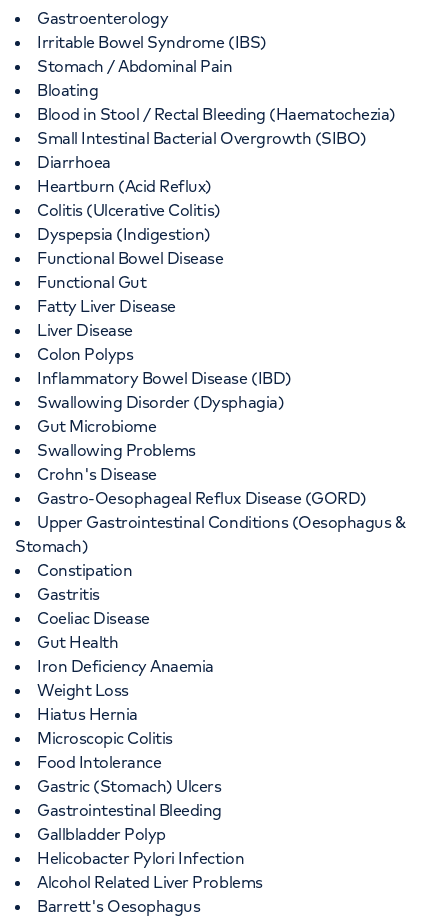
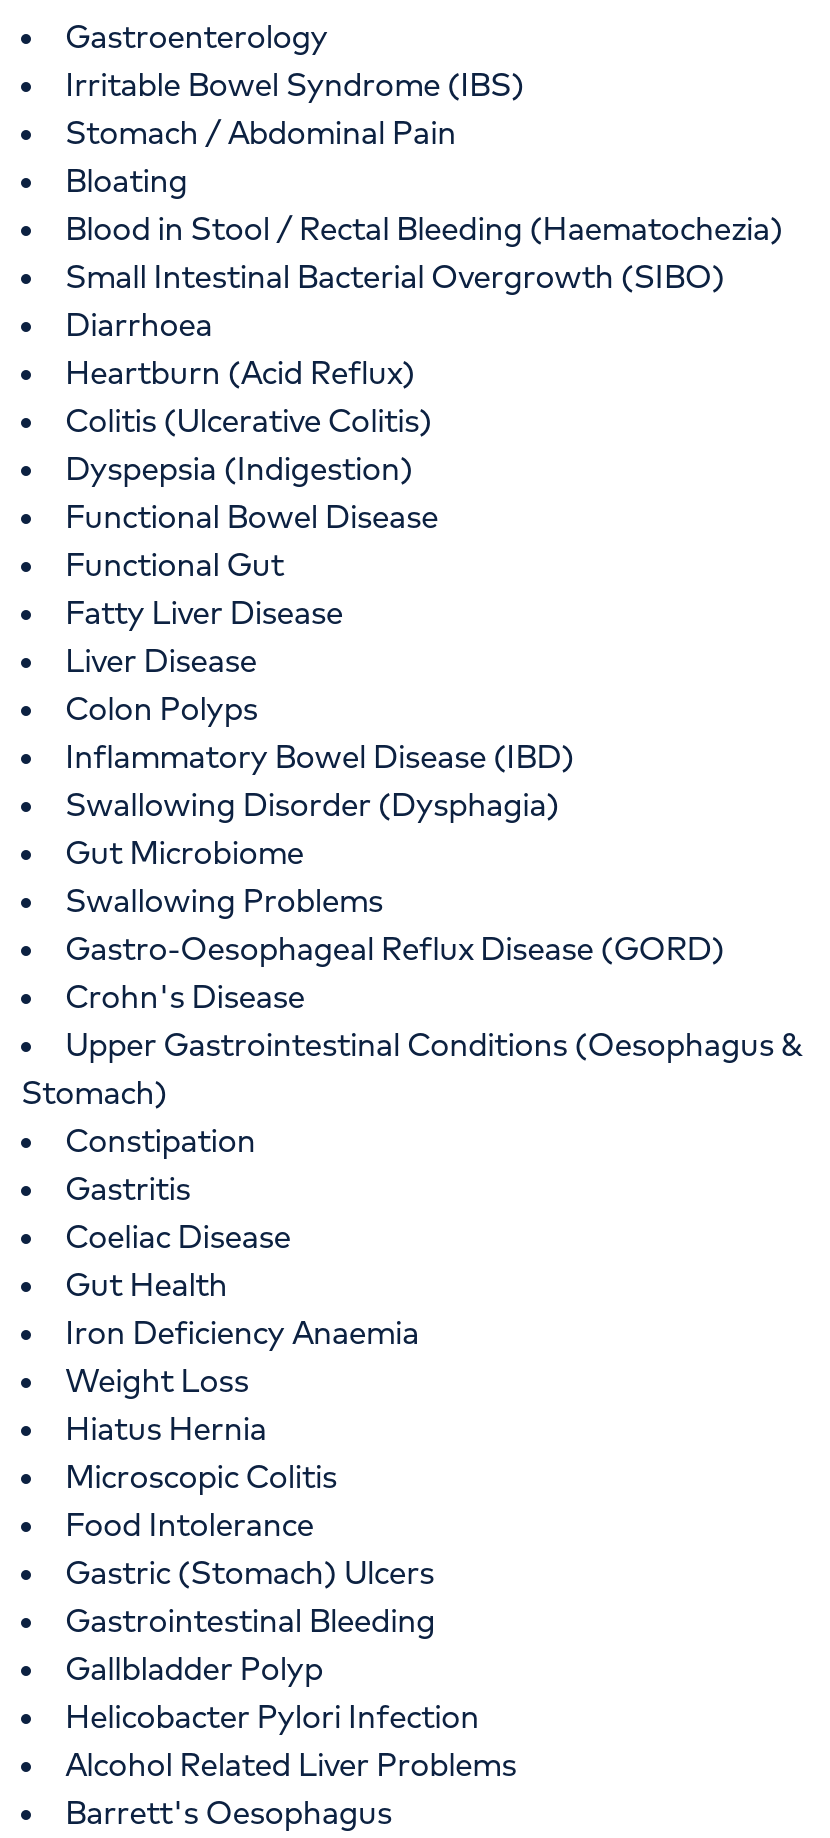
moved down: Crohn's Disease

moved up: Gastro-Oesophageal Reflux Disease (GORD)
